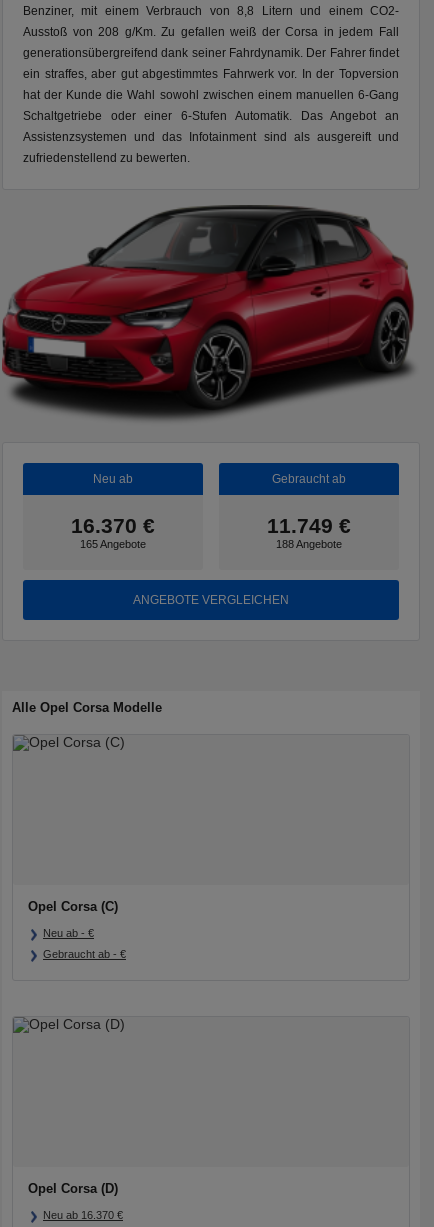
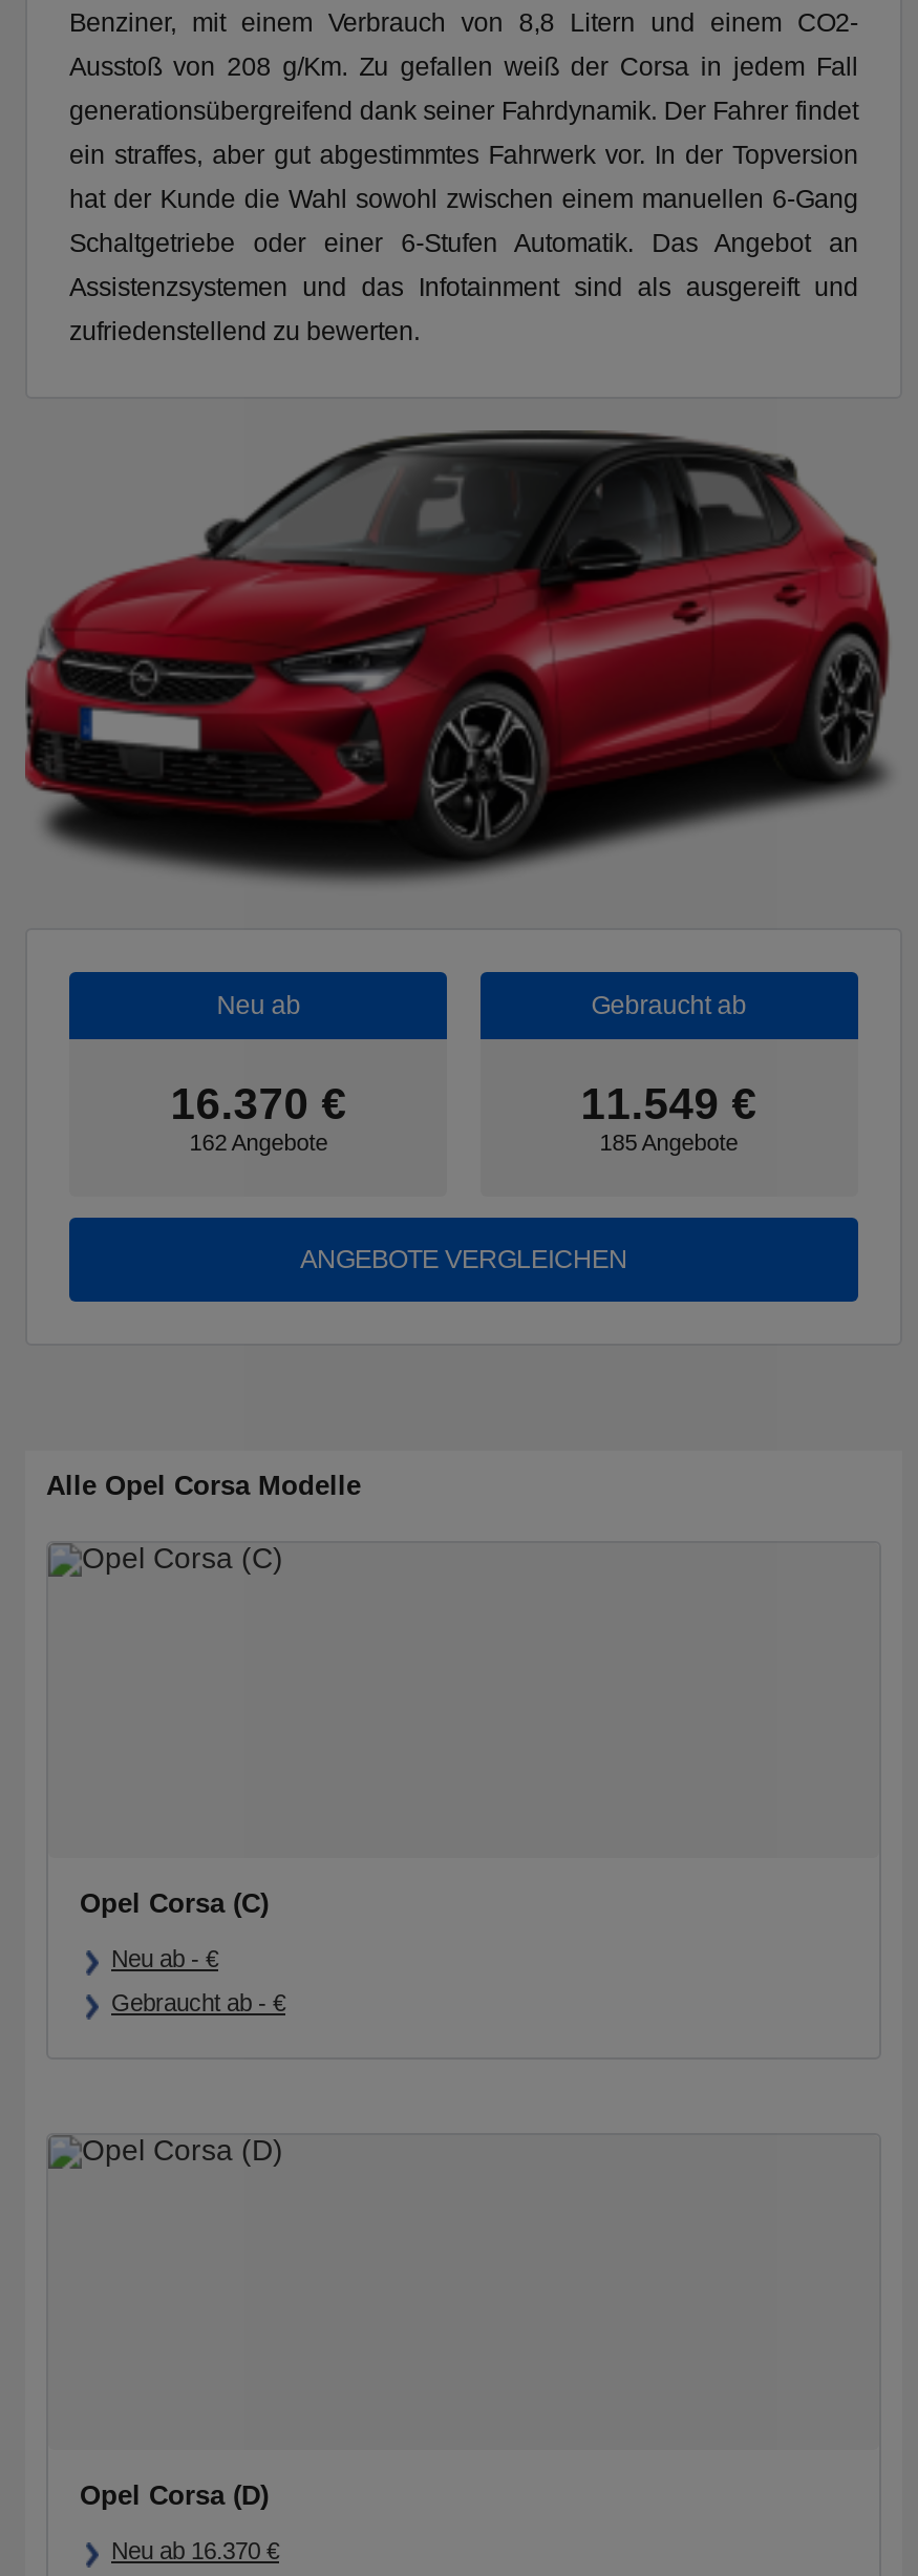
- 11.749 €
+ 11.549 €

- 165 Angebote
+ 162 Angebote

- 188 Angebote
+ 185 Angebote
